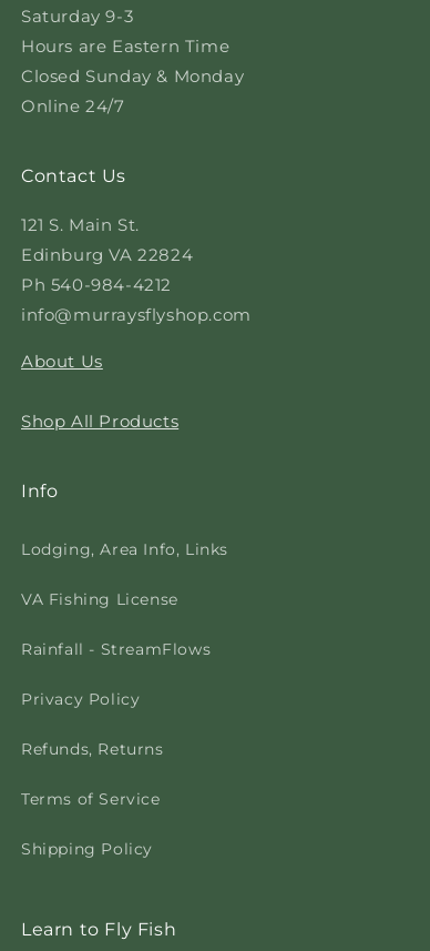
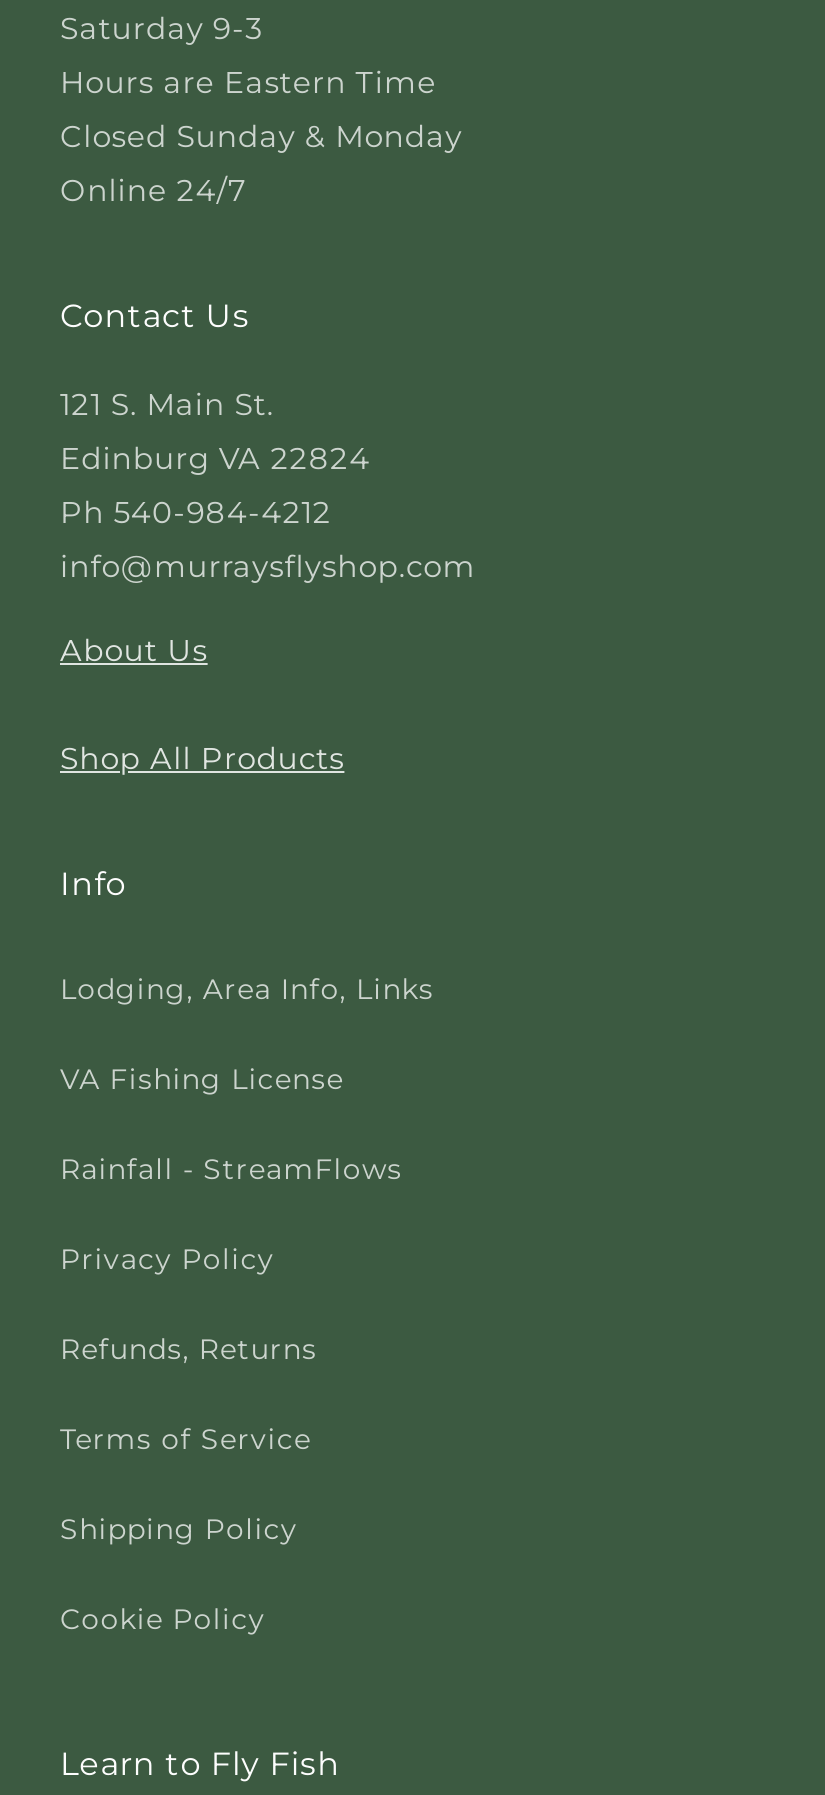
+ Cookie Policy
